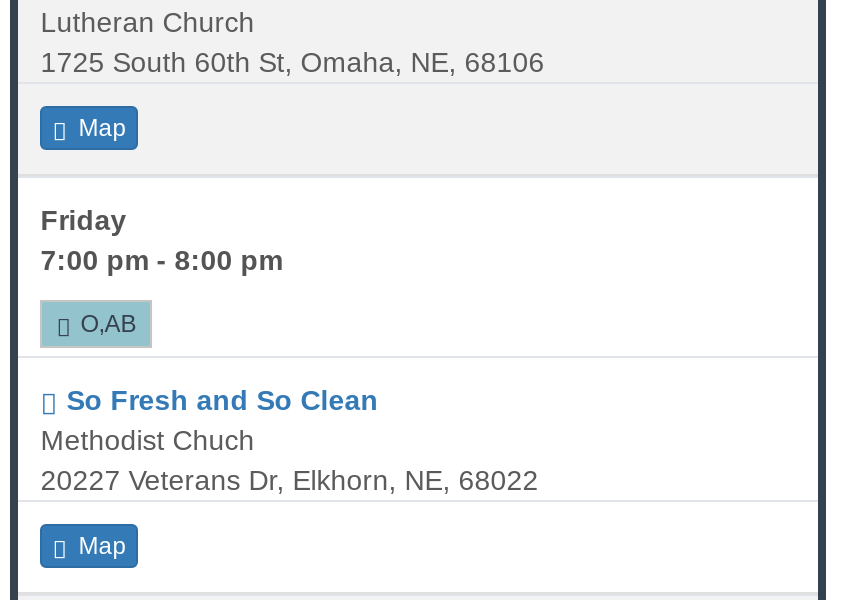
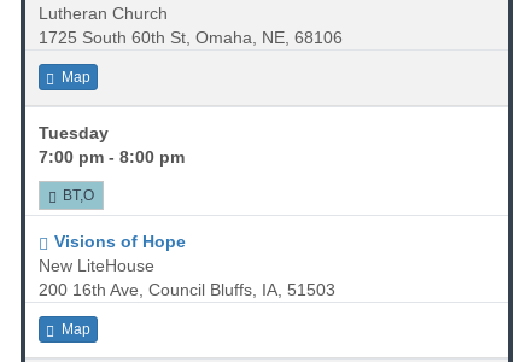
- Friday
+ Tuesday

- O,AB
+ BT,O

- So Fresh and So Clean
- Methodist Chuch
- 20227 Veterans Dr, Elkhorn, NE, 68022
+ Visions of Hope
+ New LiteHouse
+ 200 16th Ave, Council Bluffs, IA, 51503
